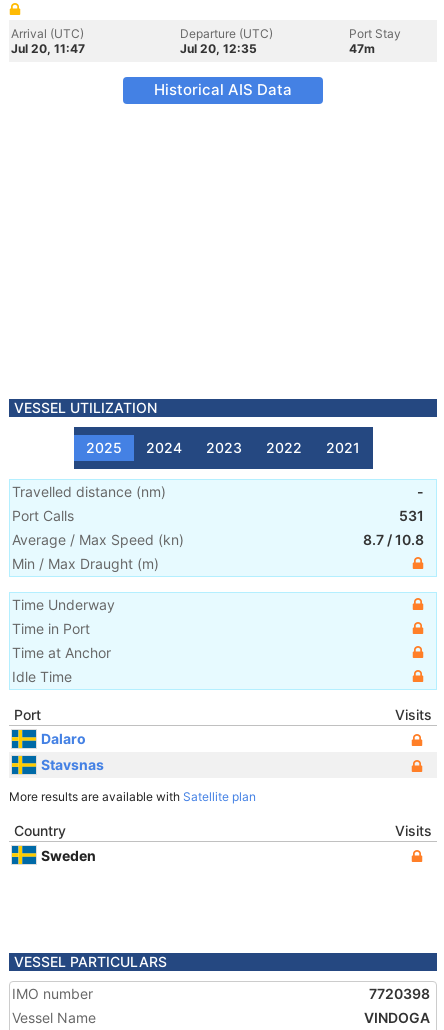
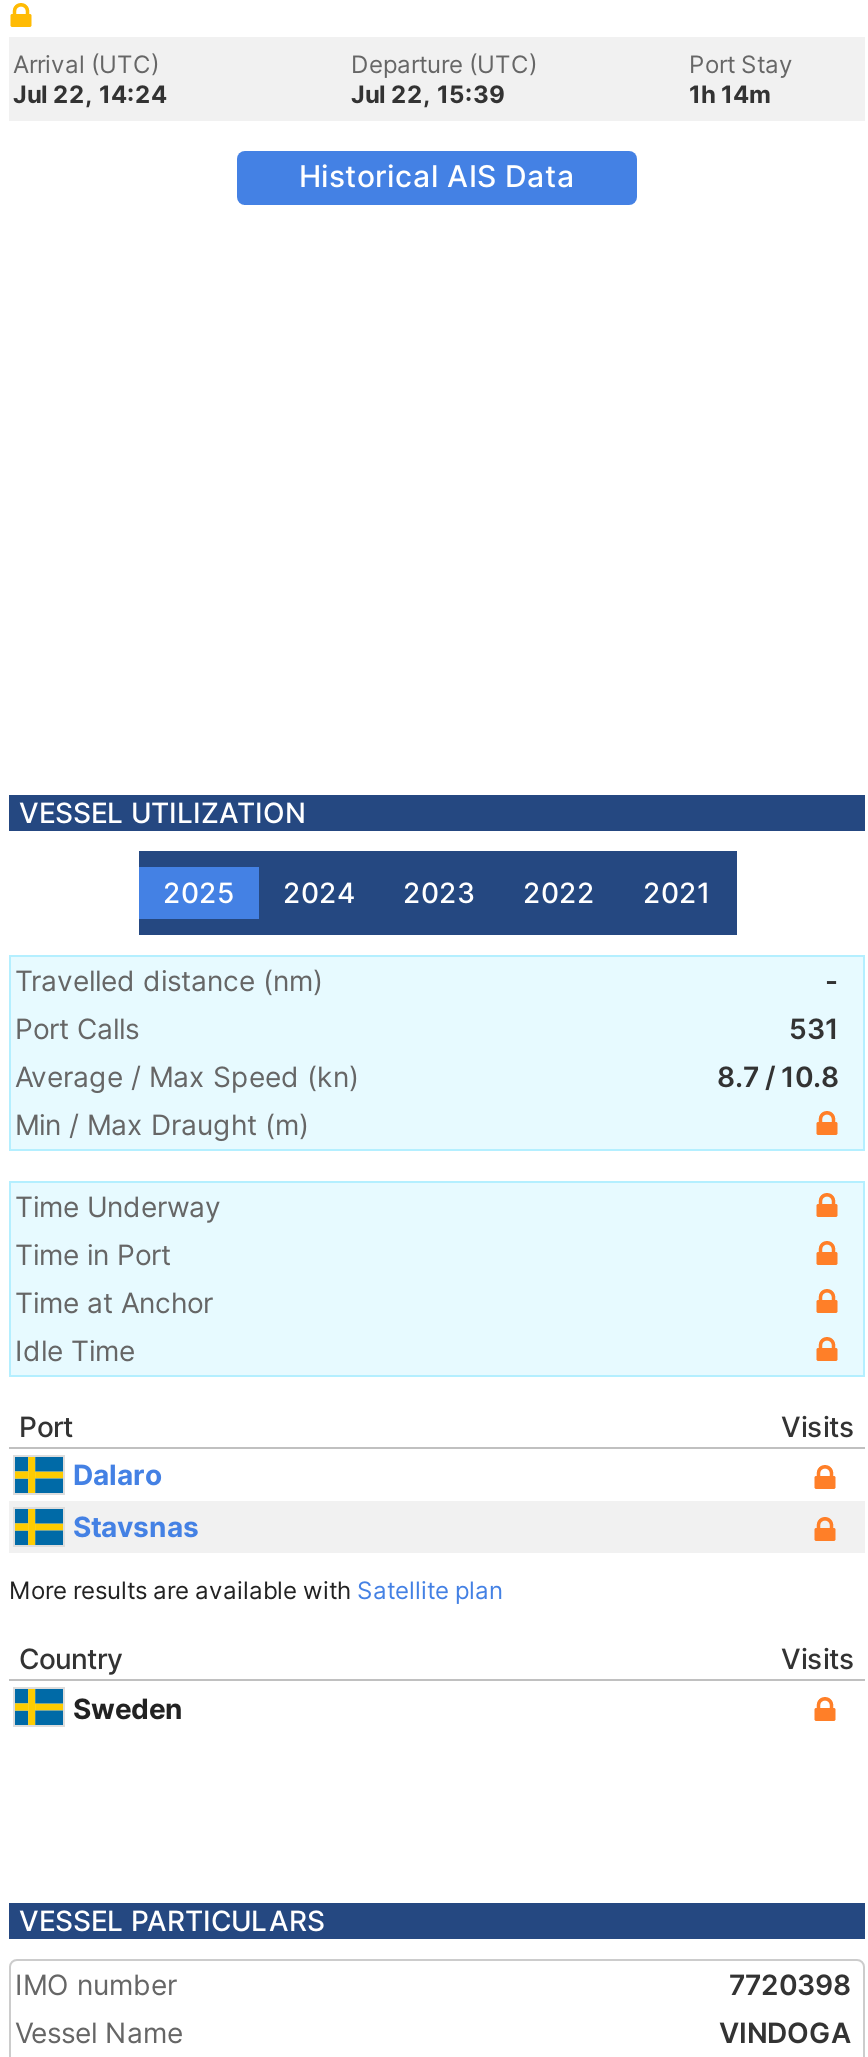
- Jul 20, 11:47
+ Jul 22, 14:24

- Jul 20, 12:35
+ Jul 22, 15:39

- 47m
+ 1h 14m
